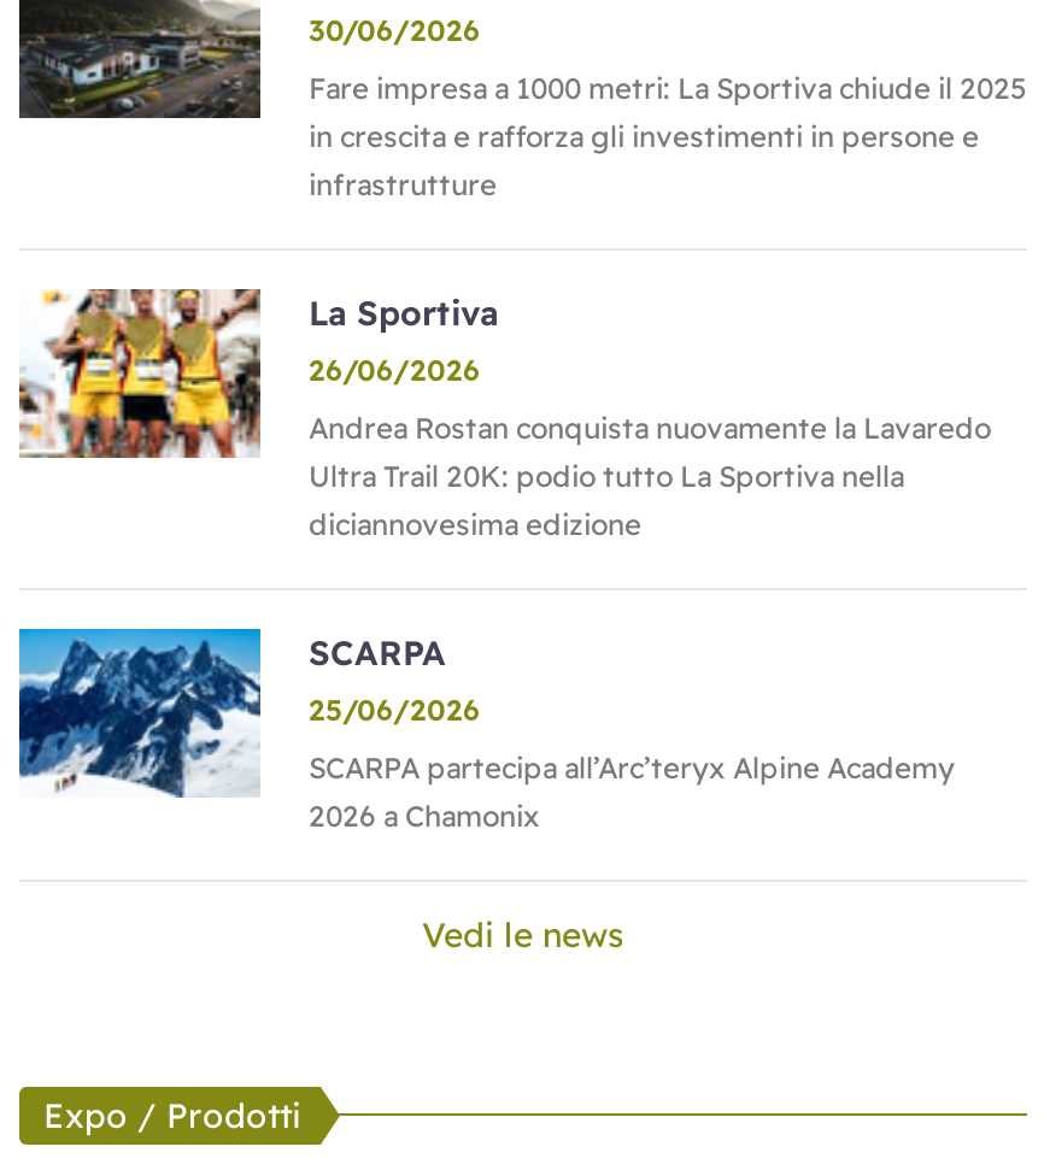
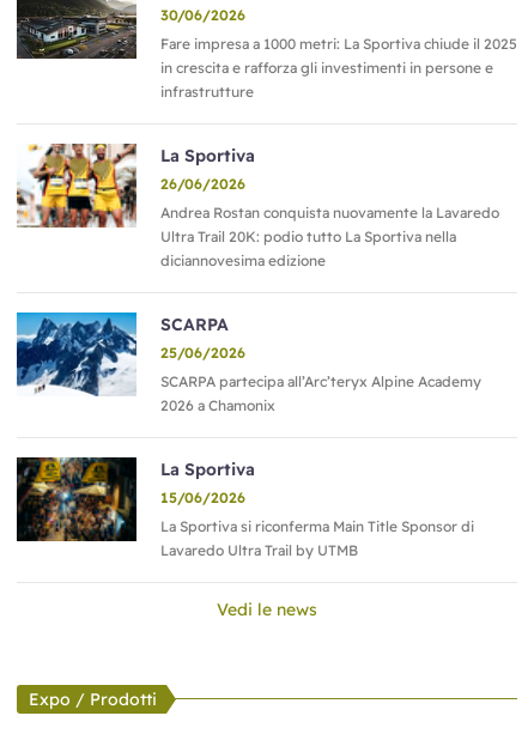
+ [image]
+ La Sportiva
+ 15/06/2026
+ La Sportiva si riconferma Main Title Sponsor di
+ Lavaredo Ultra Trail by UTMB
